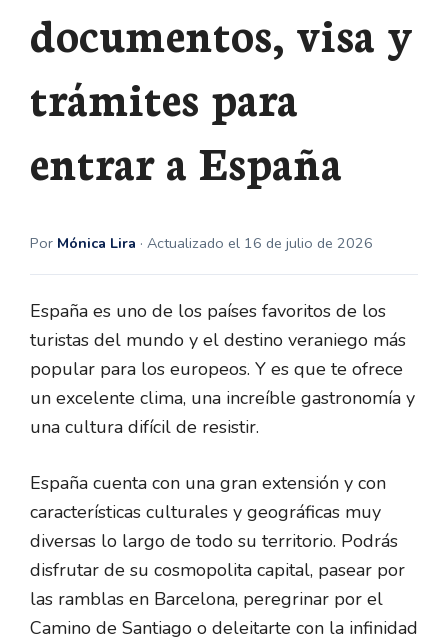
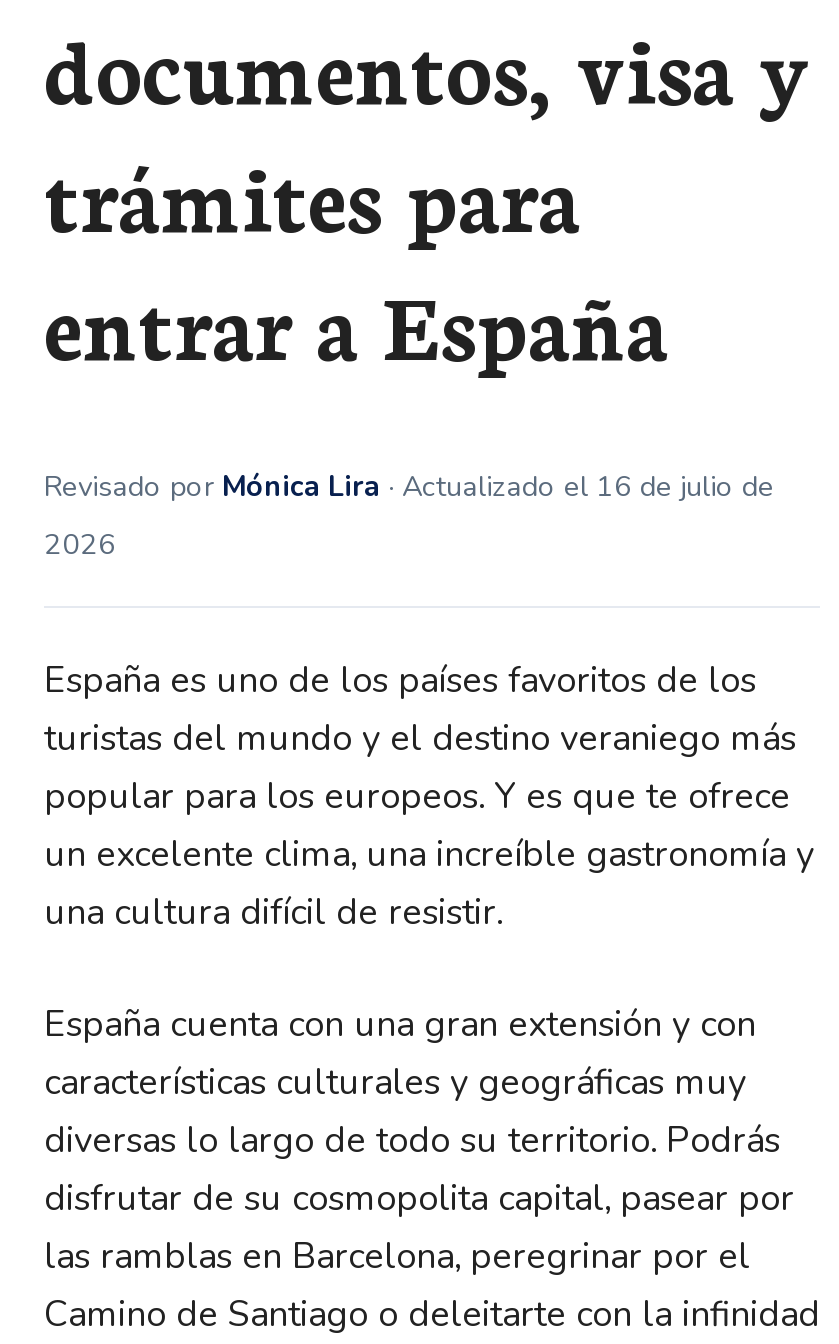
- Por Mónica Lira · Actualizado el 16 de julio de 2026
+ Revisado por Mónica Lira · Actualizado el 16 de julio de
+ 2026
